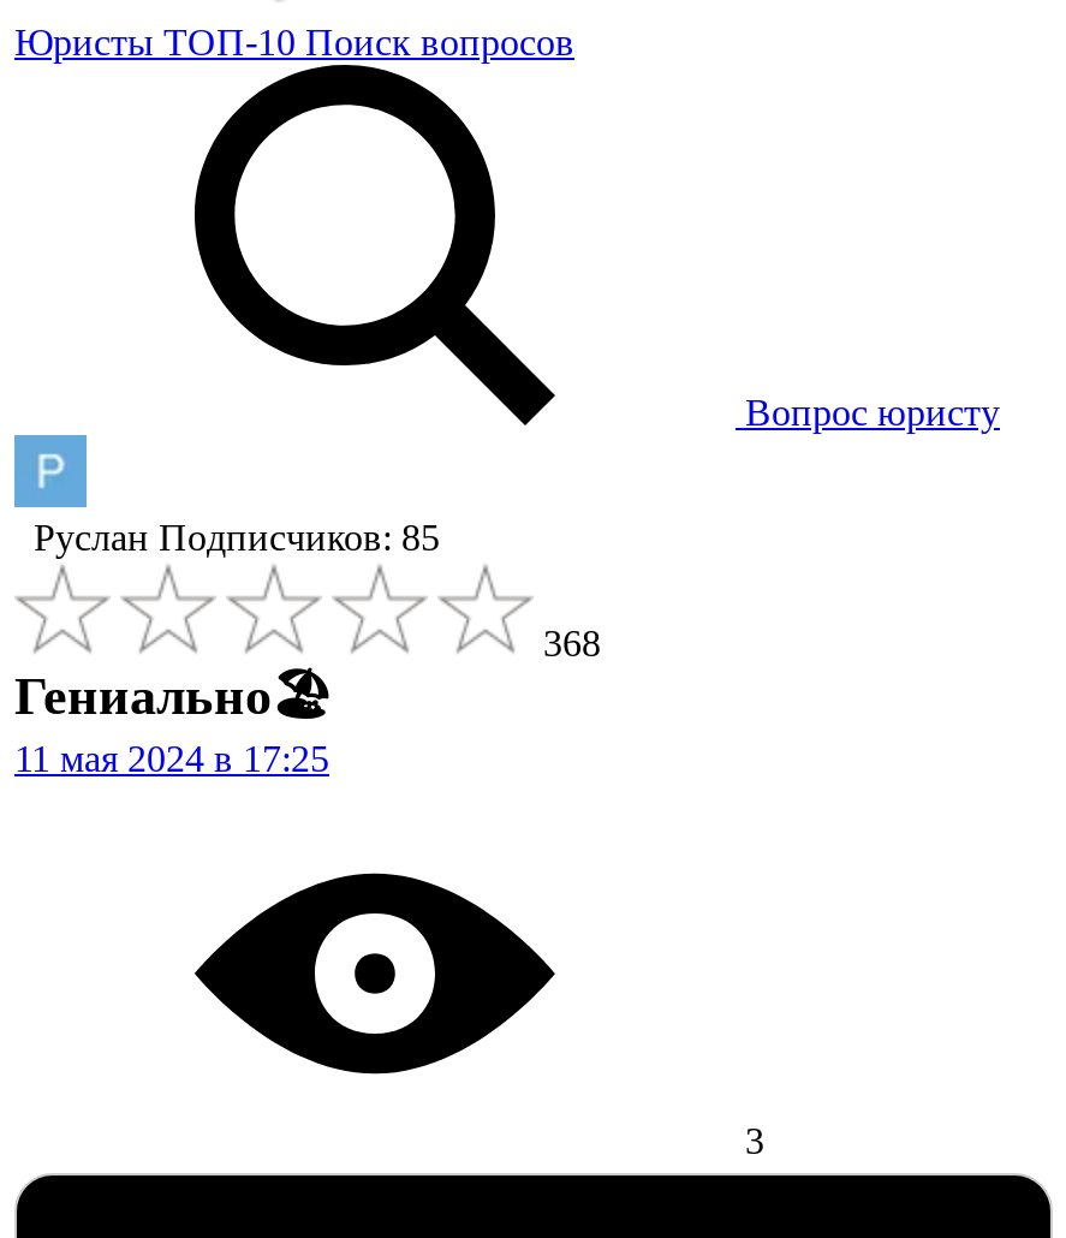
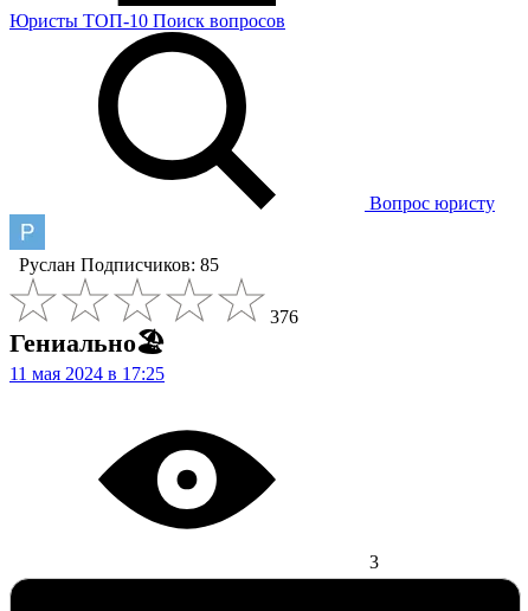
- 368
+ 376
